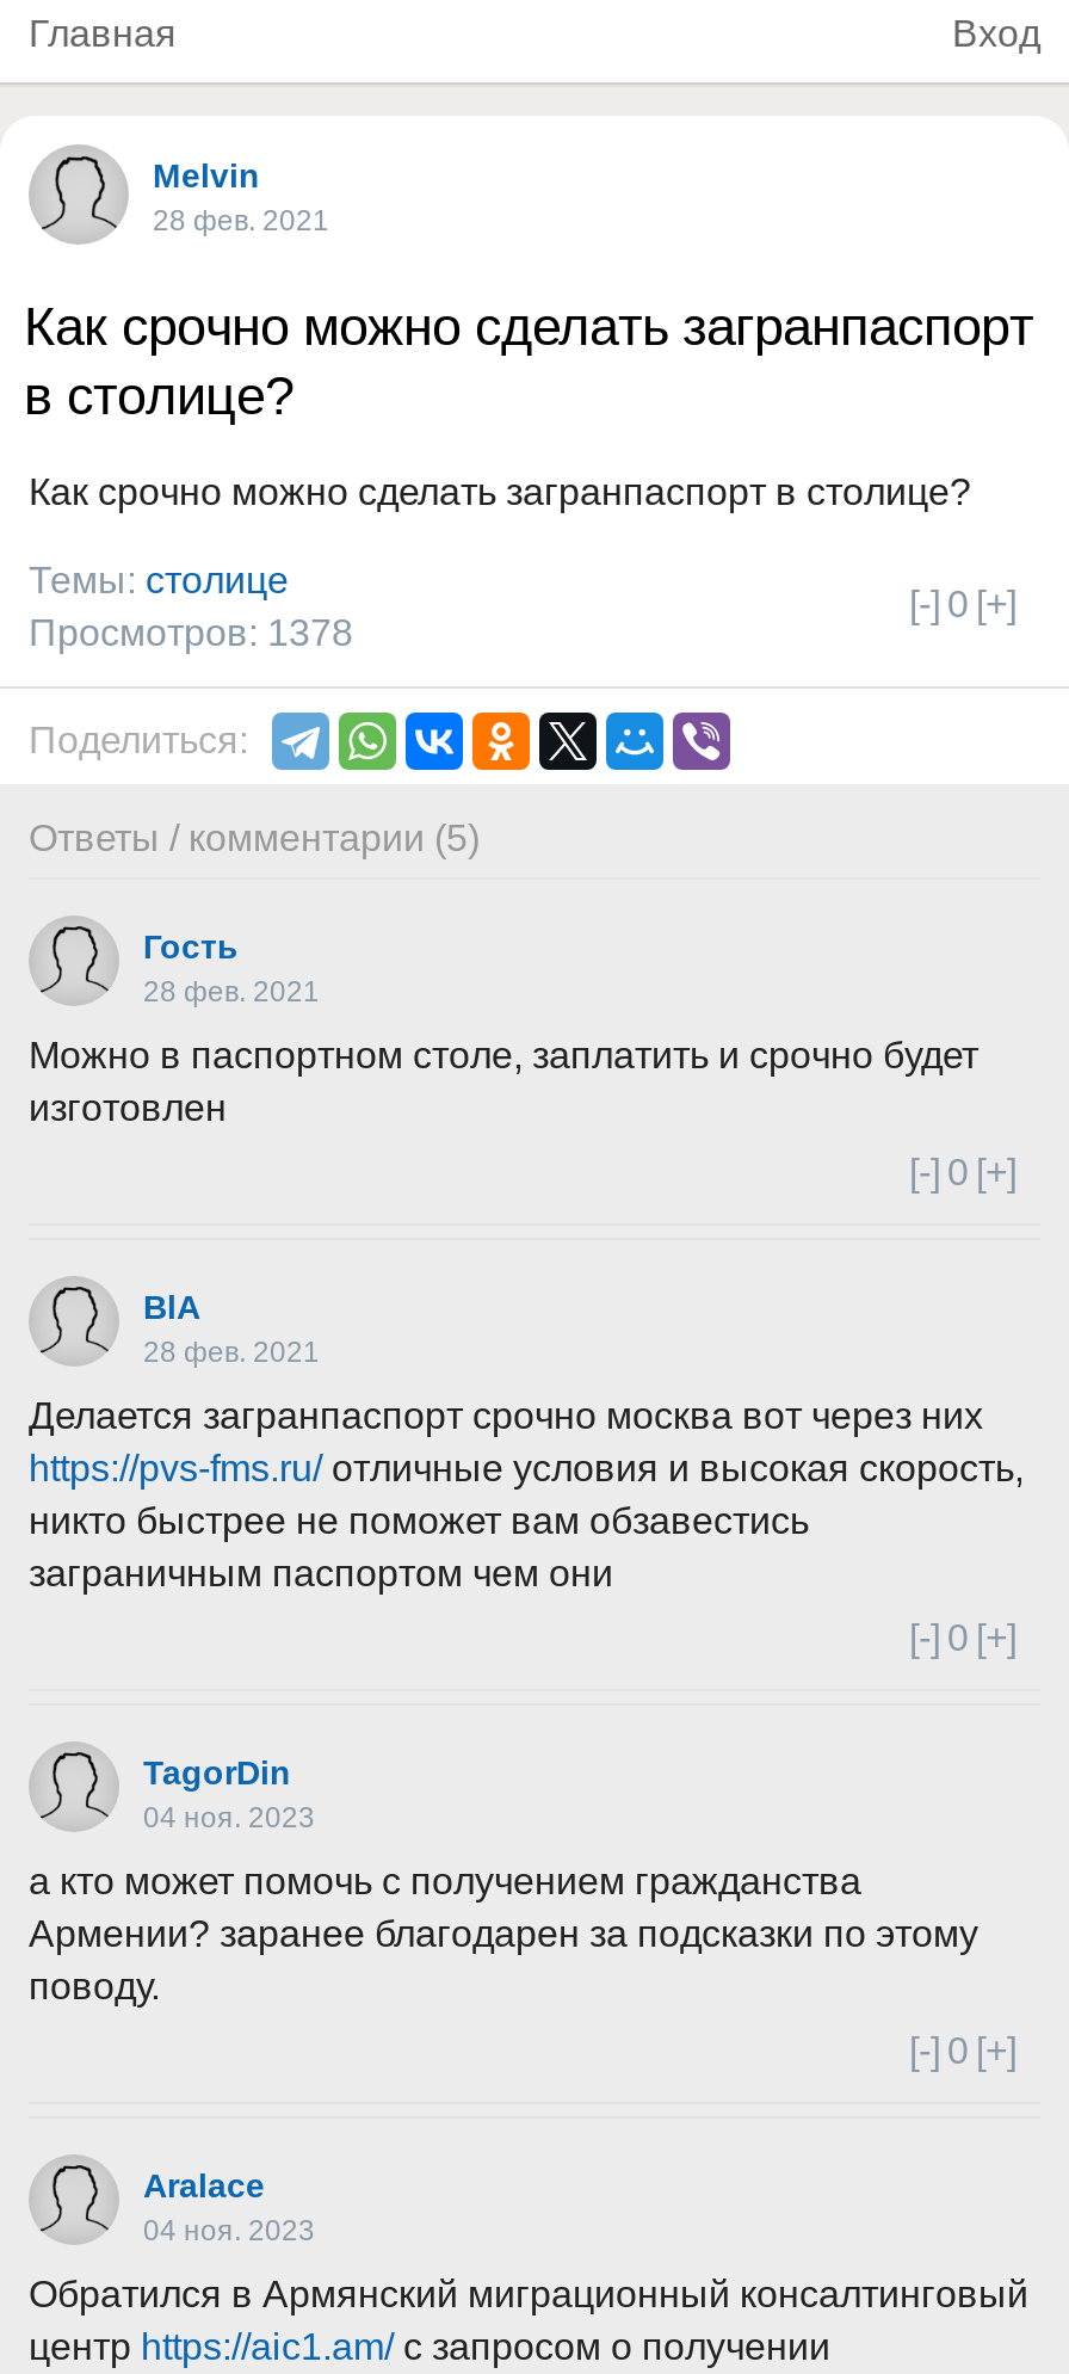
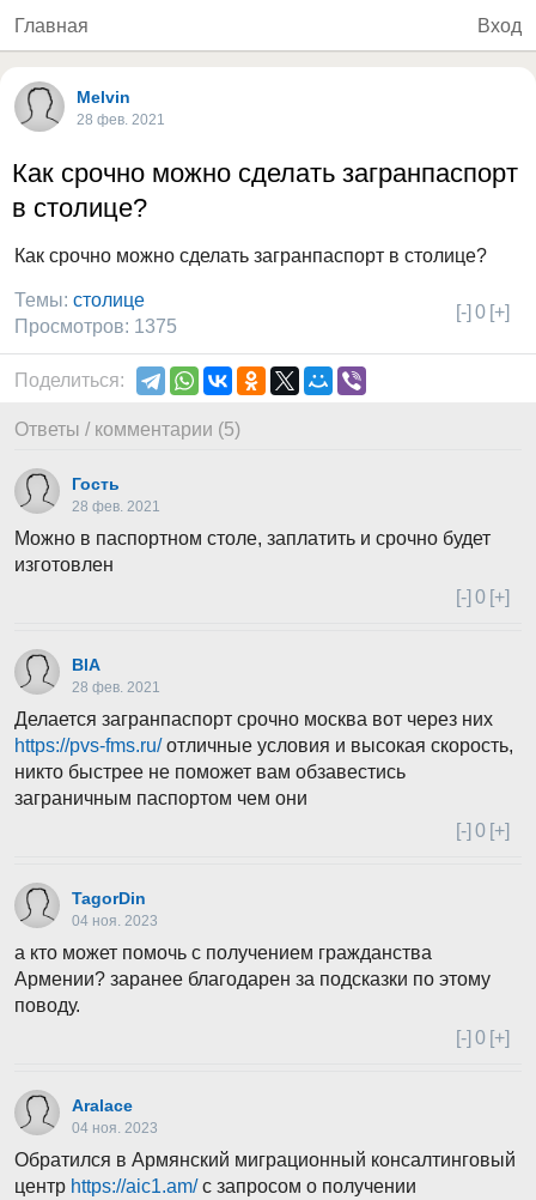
- Просмотров: 1378
+ Просмотров: 1375
